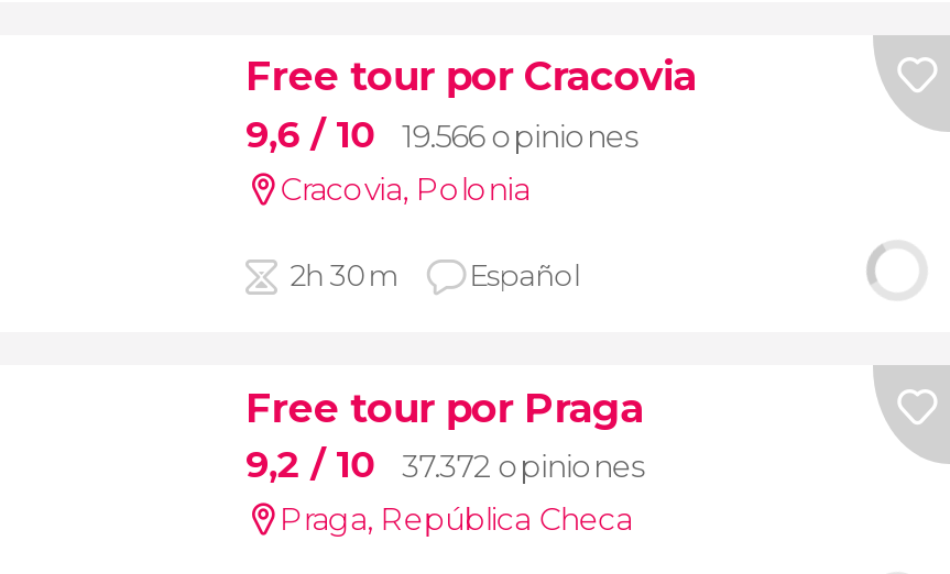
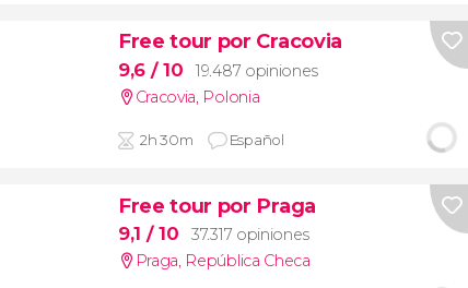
- 9,6 / 10 19.566 opiniones
+ 9,6 / 10 19.487 opiniones

- 9,2 / 10
+ 9,1 / 10

- 37.372 opiniones
+ 37.317 opiniones
